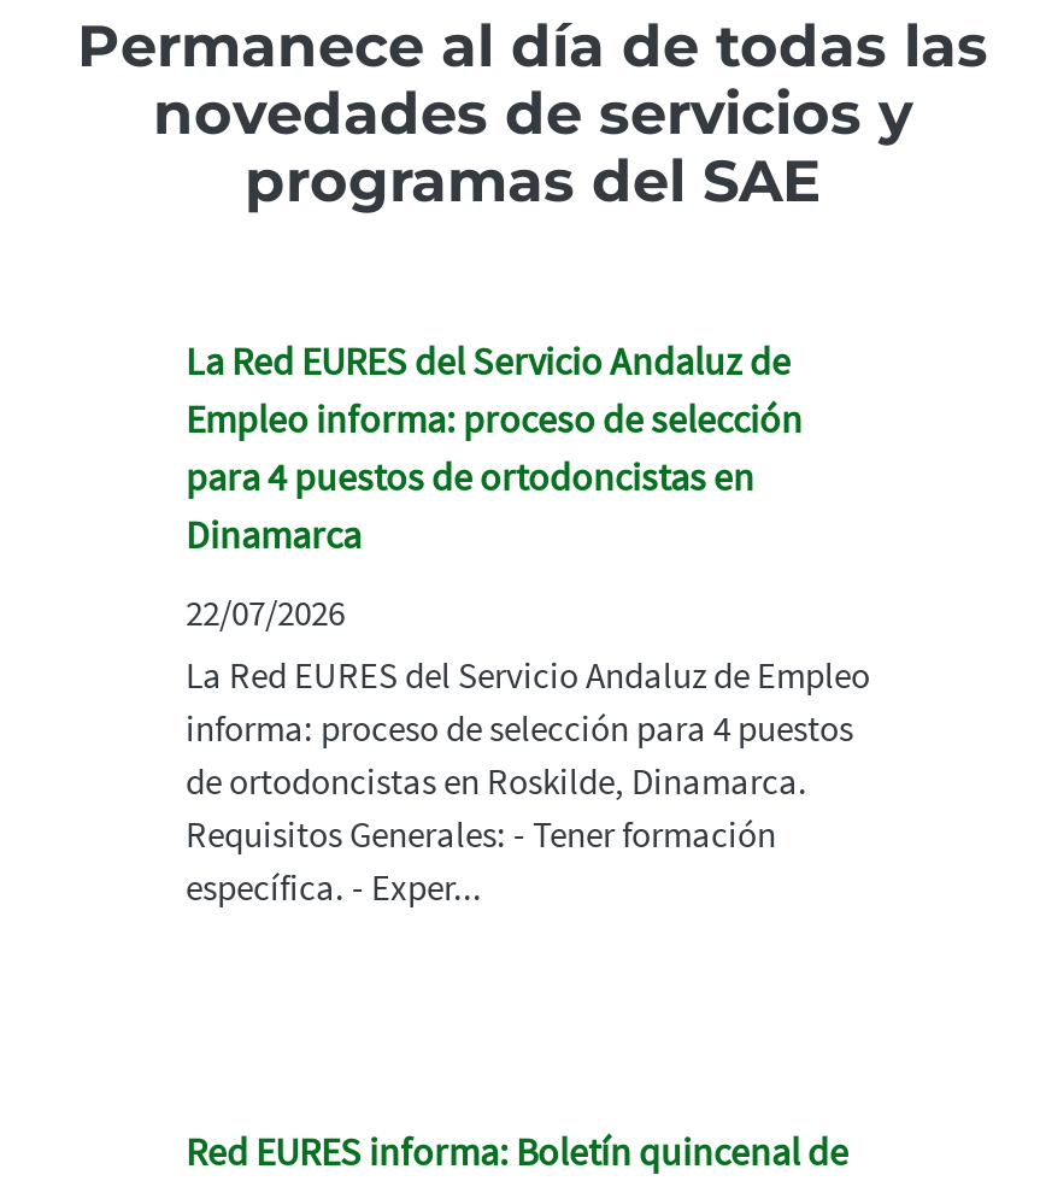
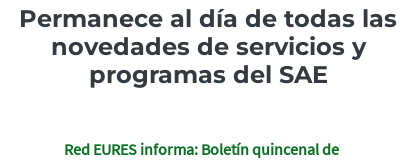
- La Red EURES del Servicio Andaluz de
- Empleo informa: proceso de selección
- para 4 puestos de ortodoncistas en
- Dinamarca
- 22/07/2026
- La Red EURES del Servicio Andaluz de Empleo
- informa: proceso de selección para 4 puestos
- de ortodoncistas en Roskilde, Dinamarca.
- Requisitos Generales: - Tener formación
- específica. - Exper...
